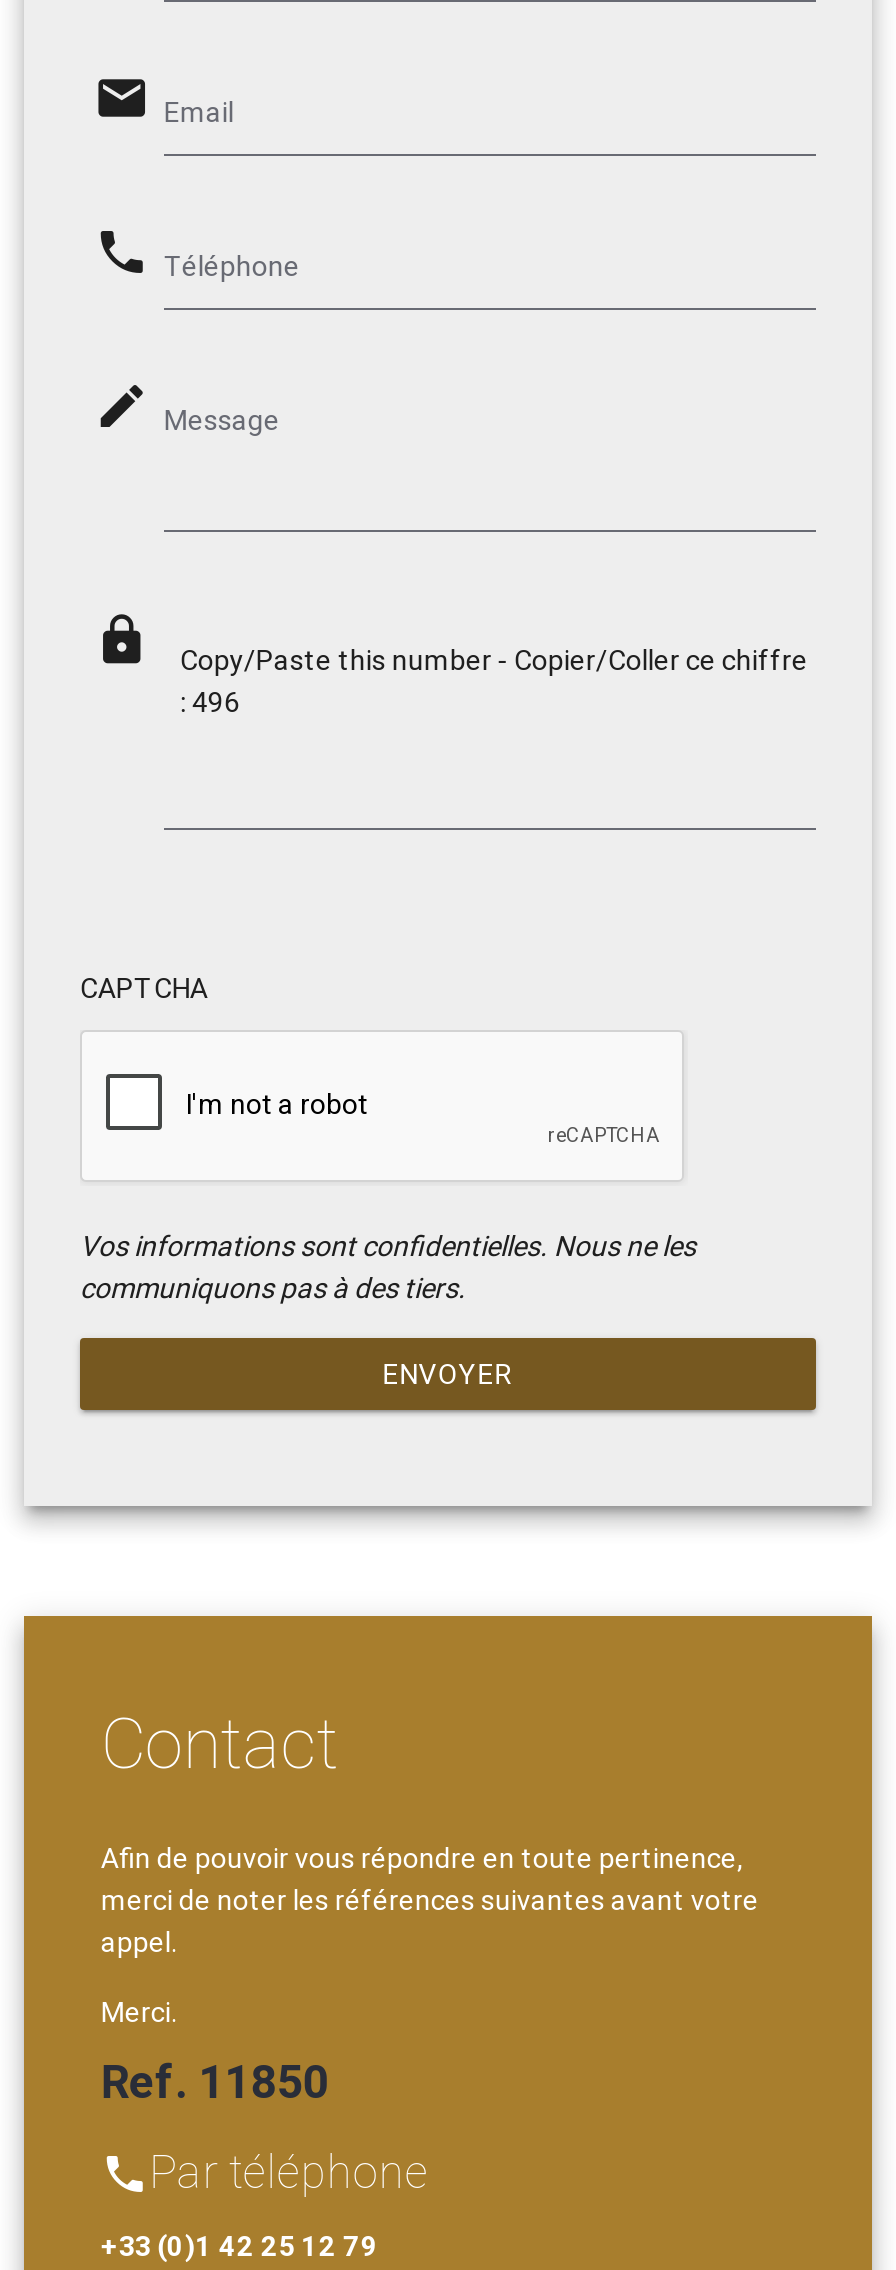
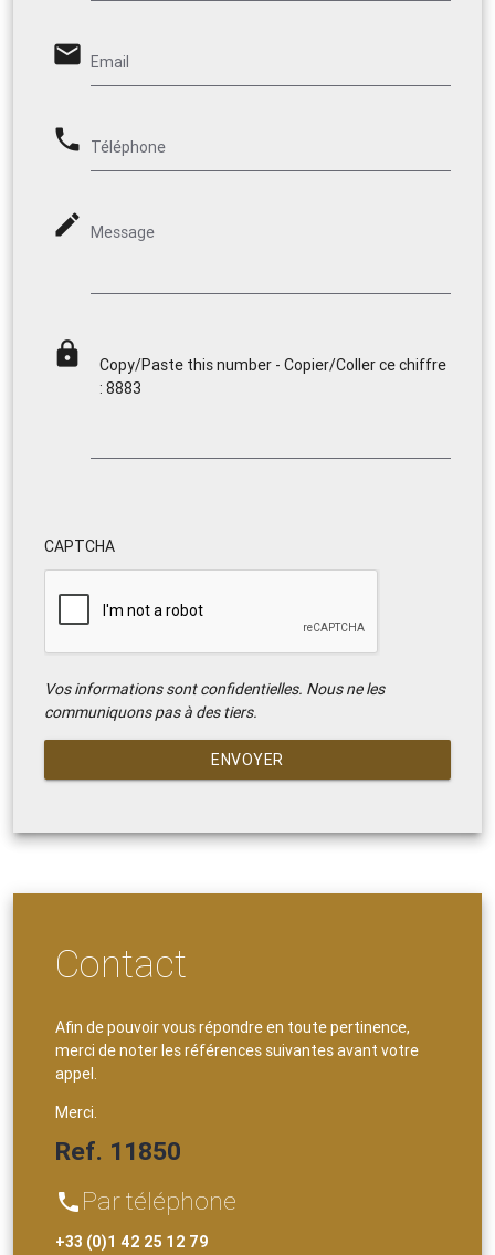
- : 496
+ : 8883
